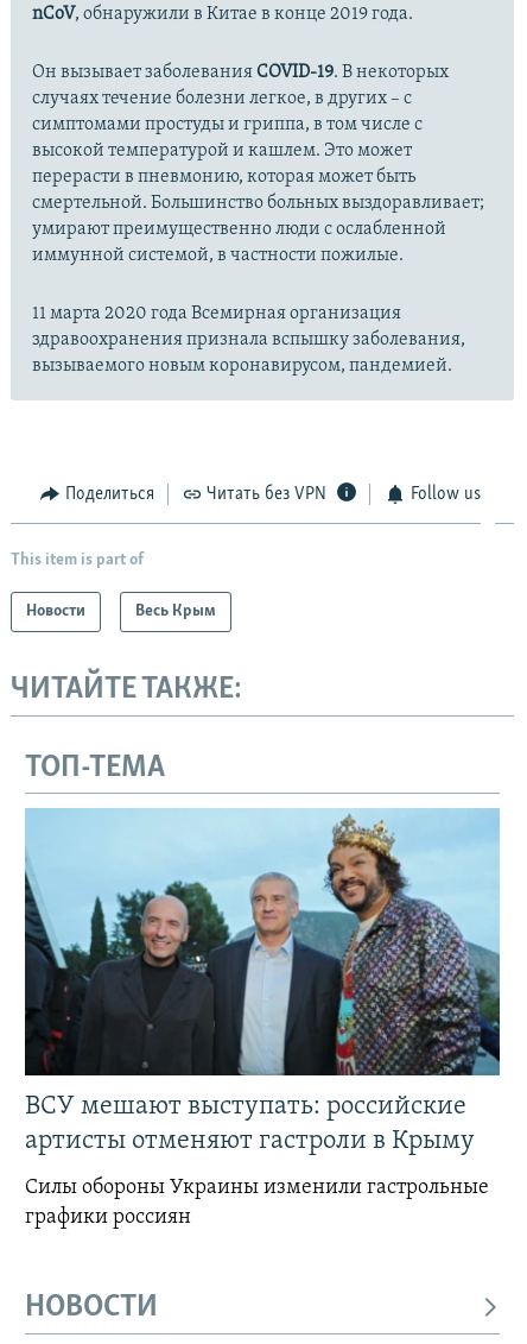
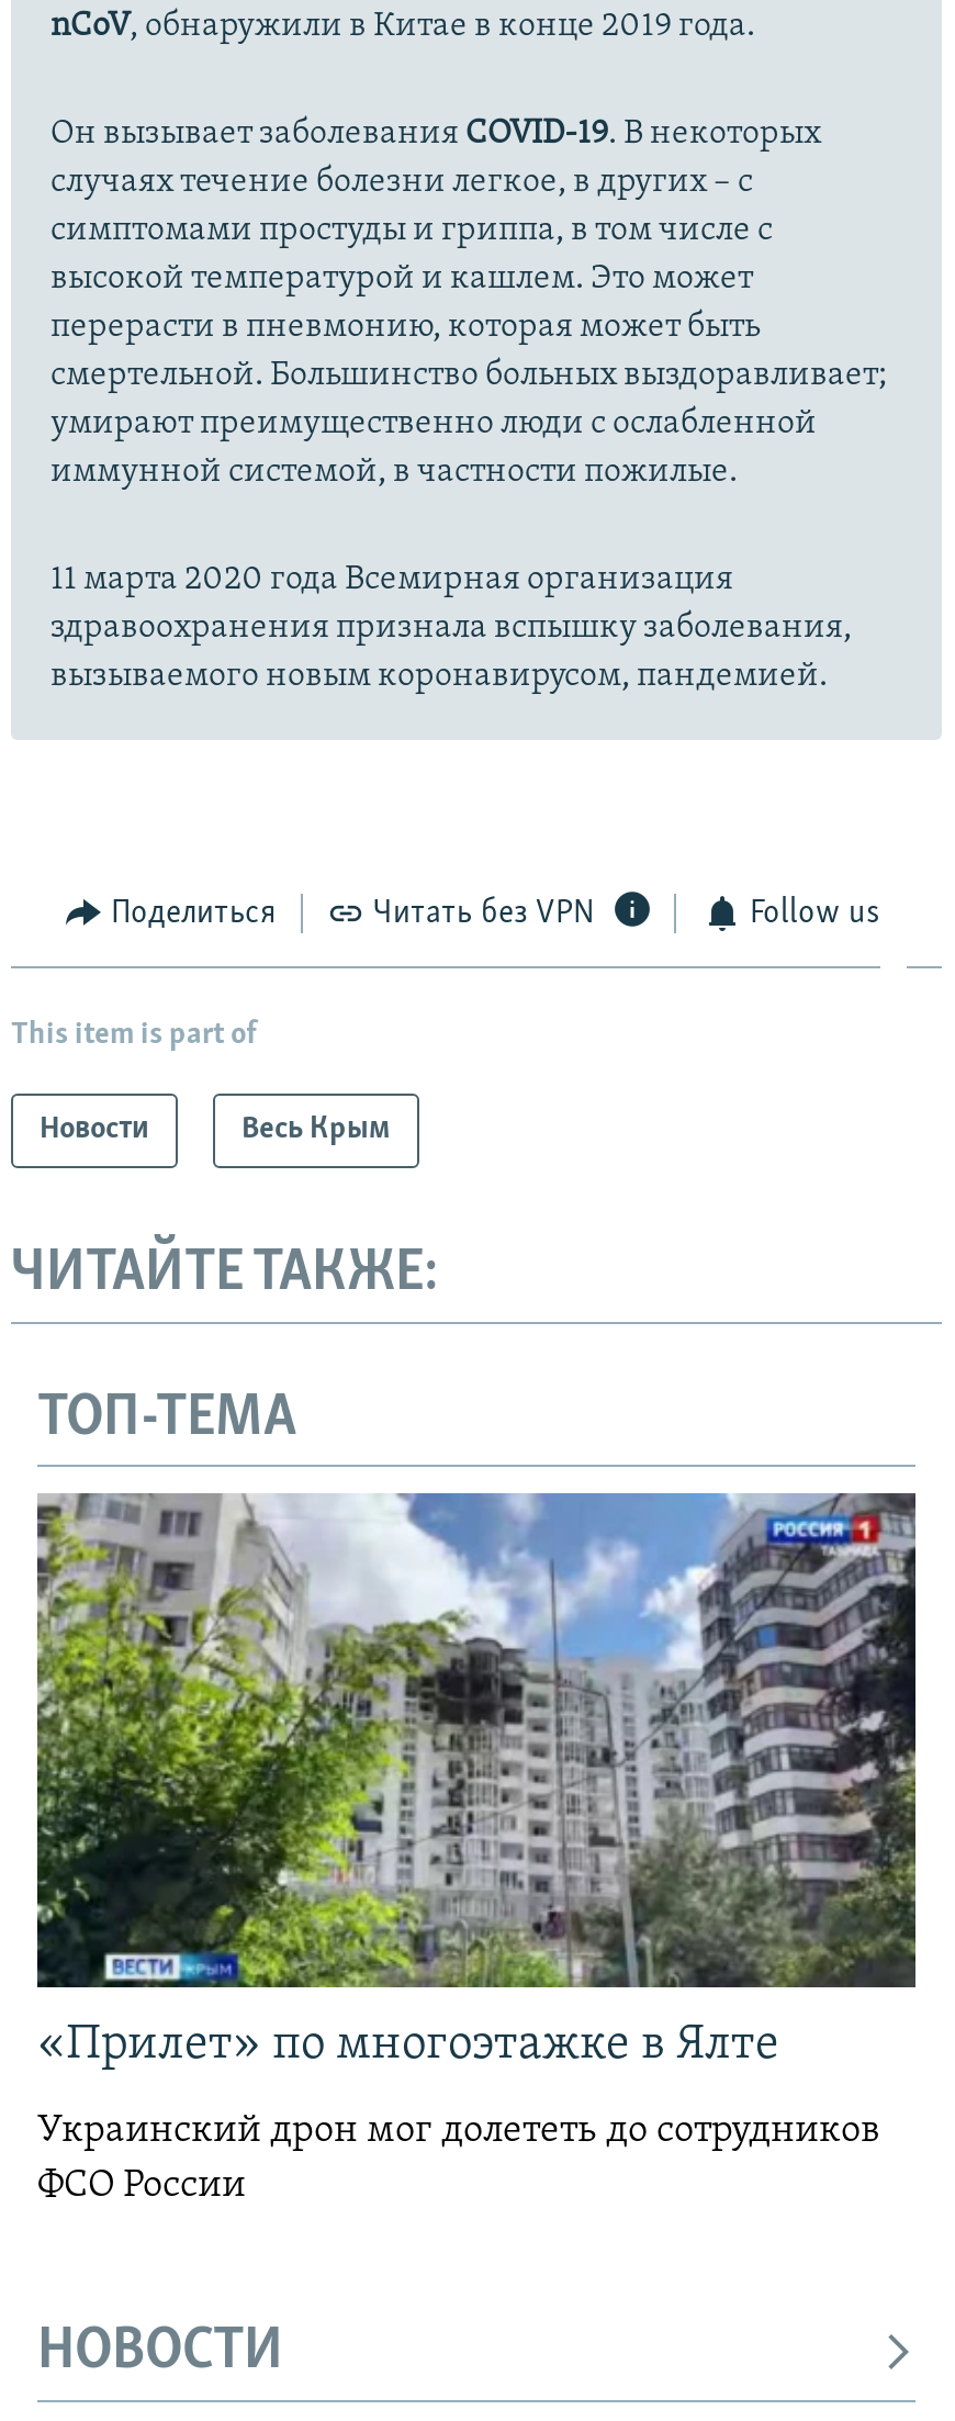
- [image]
- ВСУ мешают выступать: российские
- артисты отменяют гастроли в Крыму
+ [image]
+ «Прилет» по многоэтажке в Ялте

- Силы обороны Украины изменили гастрольные
- графики россиян
+ Украинский дрон мог долететь до сотрудников
+ ФСО России
